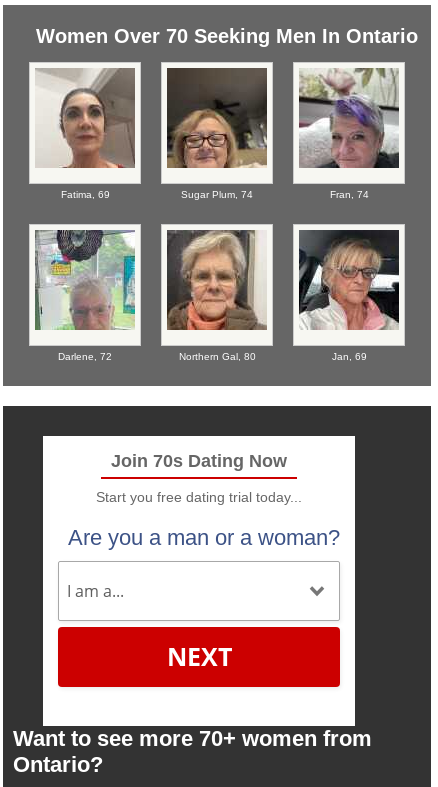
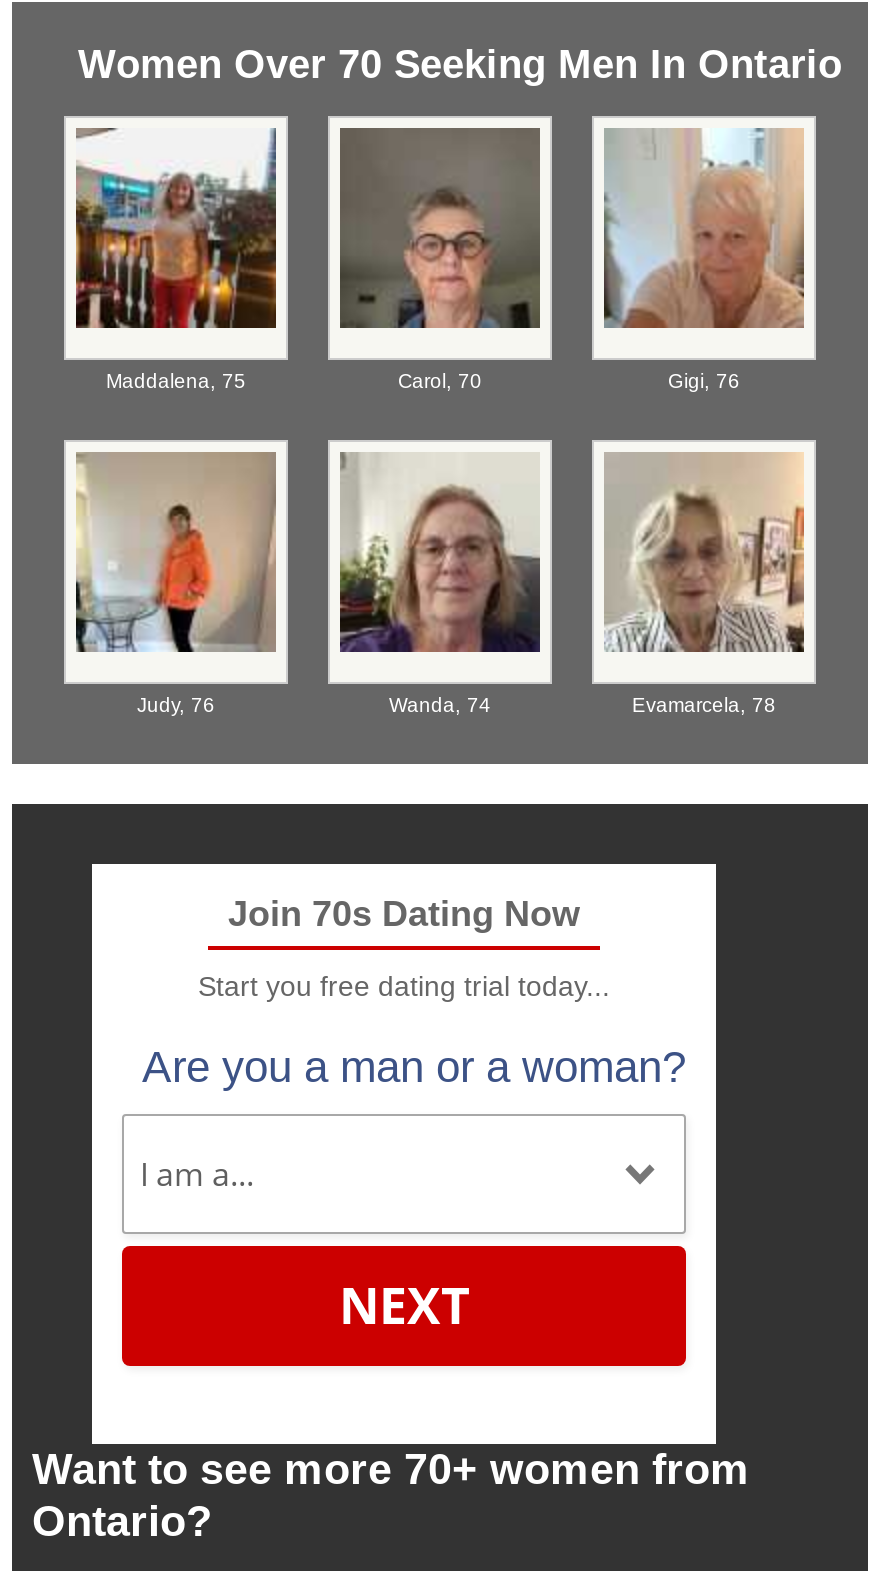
- [image]
- Fatima, 69
- Sugar Plum, 74
- Fran, 74
+ [image]
+ Maddalena, 75
+ Carol, 70
+ Gigi, 76

- [image]
+ [image]

- [image]
+ [image]

- [image]
+ [image]

- [image]
- Darlene, 72
- Northern Gal, 80
- Jan, 69
+ [image]
+ Judy, 76
+ Wanda, 74
+ Evamarcela, 78

- [image]
+ [image]
